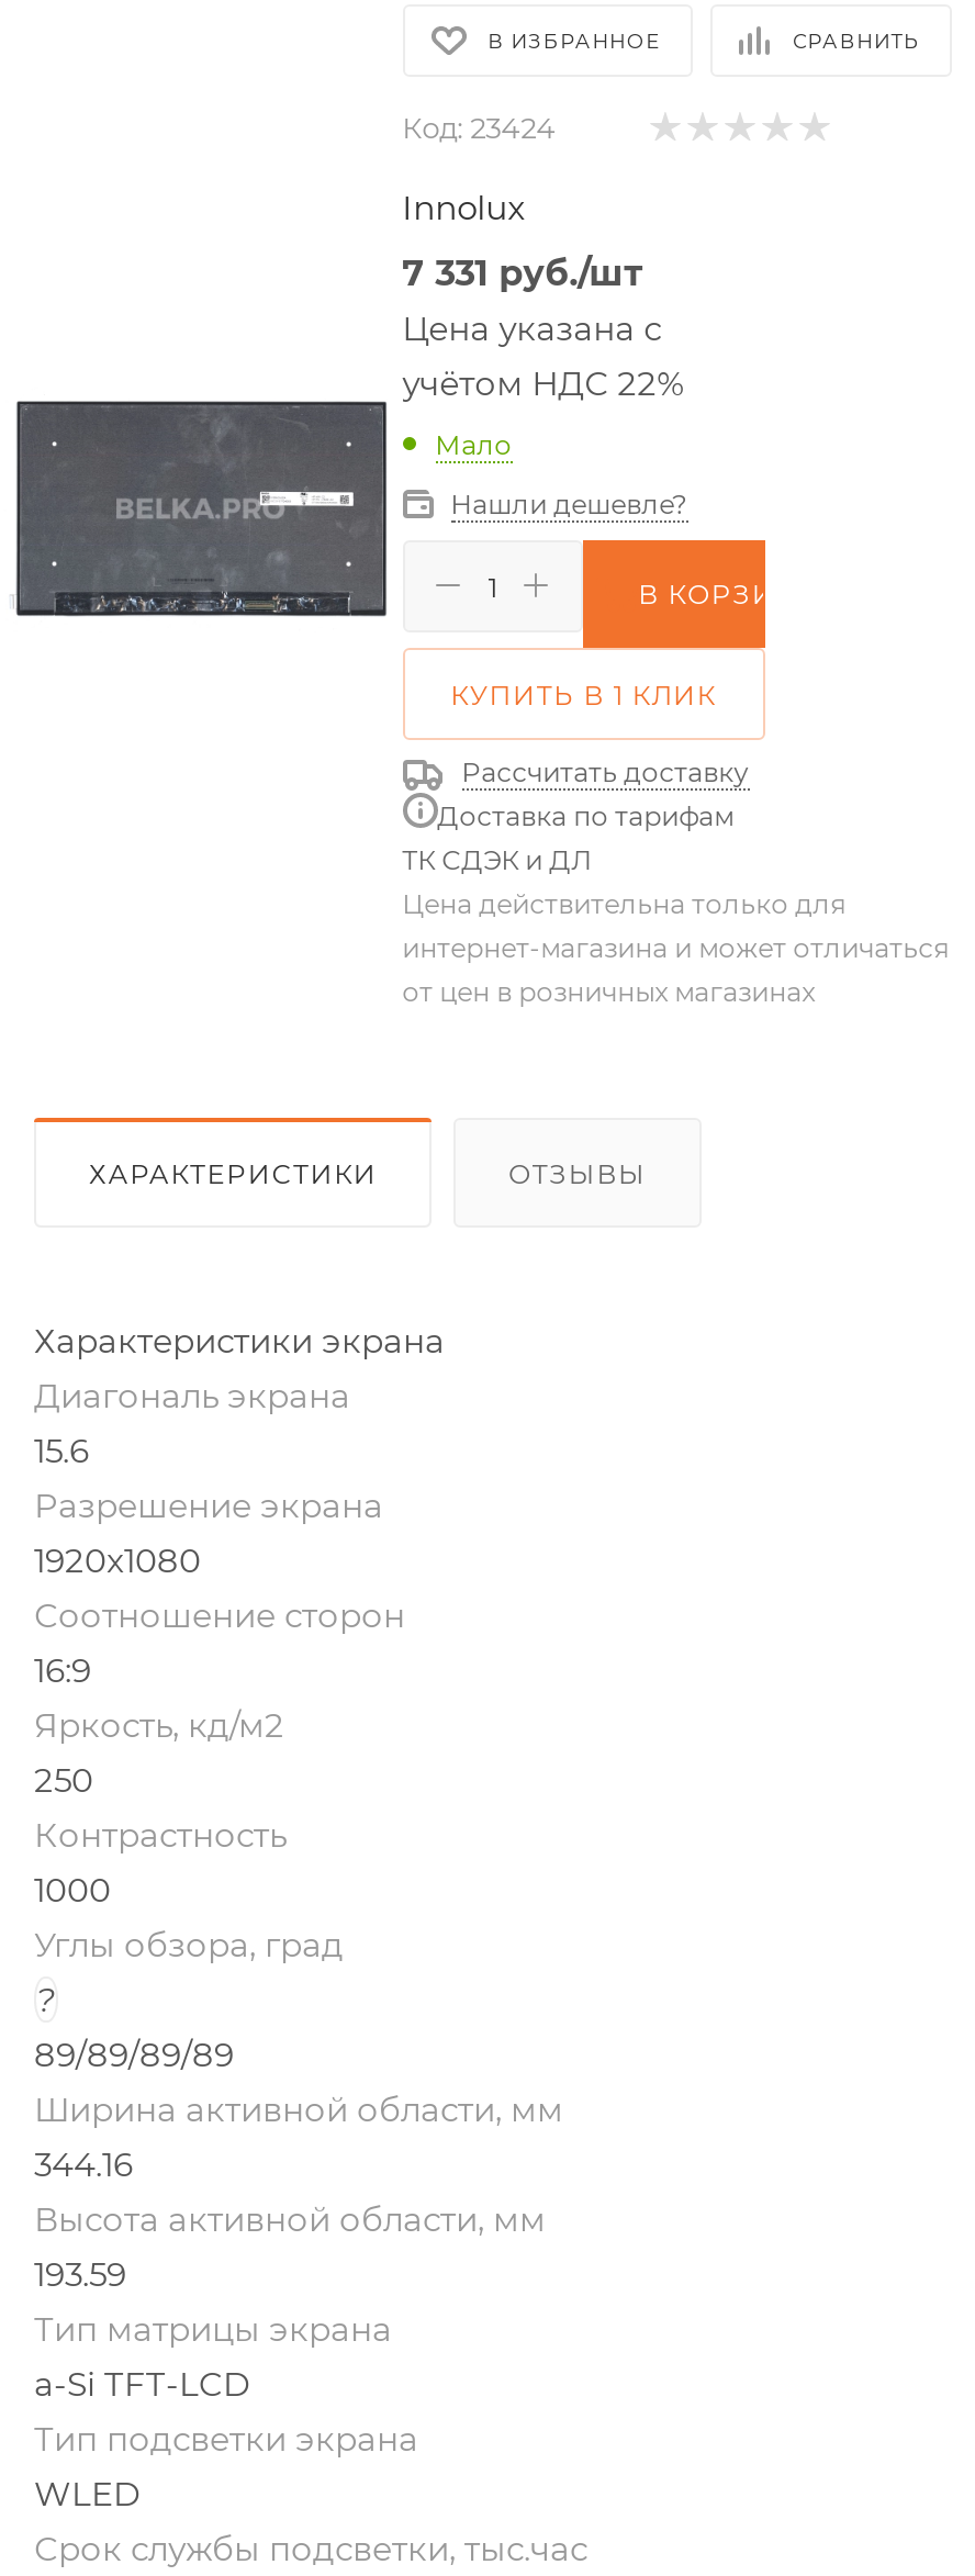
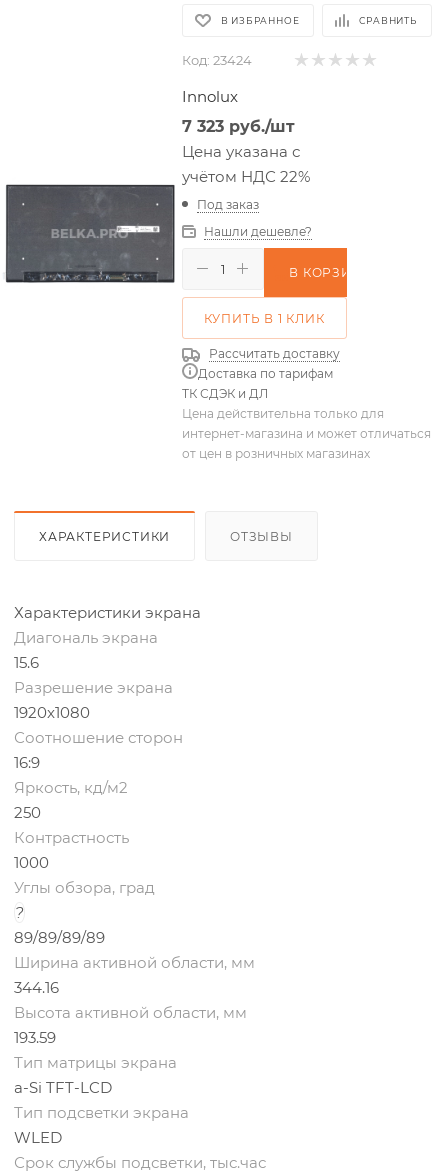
- 7 331 руб./шт
+ 7 323 руб./шт

- Мало
+ Под заказ
